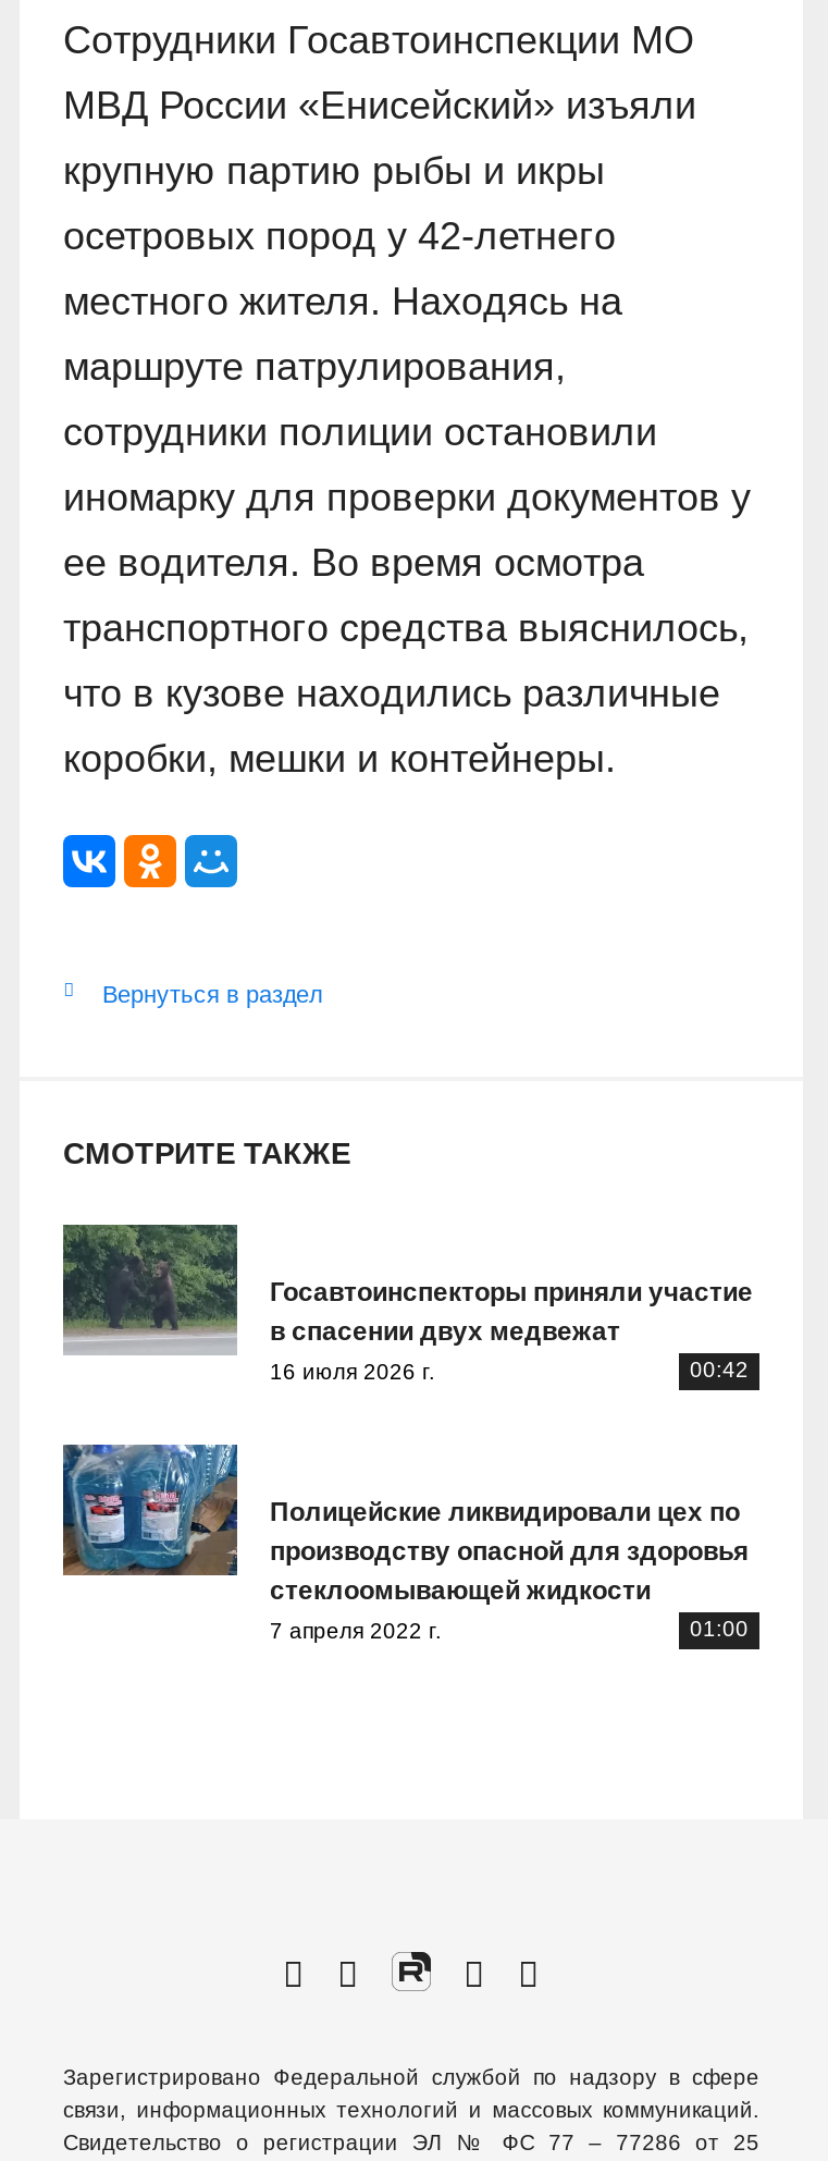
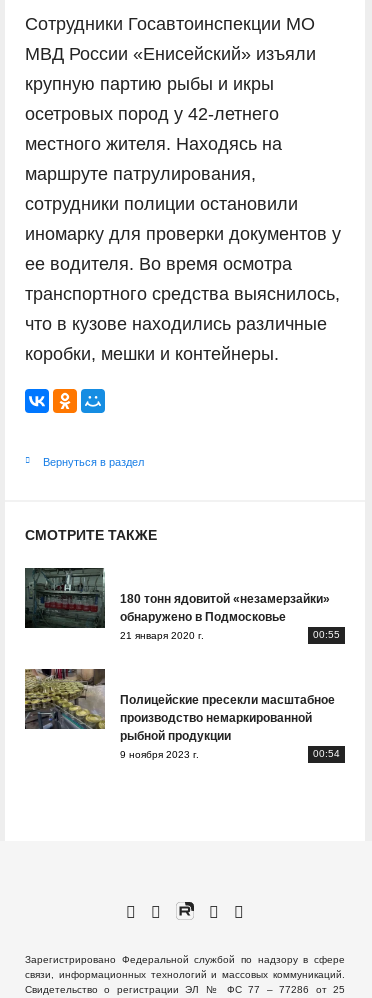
- [image]
- Госавтоинспекторы приняли участие
- в спасении двух медвежат
- 16 июля 2026 г.
- 00:42
+ [image]
+ 180 тонн ядовитой «незамерзайки»
+ обнаружено в Подмосковье
+ 21 января 2020 г.
+ 00:55

- [image]
- Полицейские ликвидировали цех по
- производству опасной для здоровья
- стеклоомывающей жидкости
- 7 апреля 2022 г.
- 01:00
+ [image]
+ Полицейские пресекли масштабное
+ производство немаркированной
+ рыбной продукции
+ 9 ноября 2023 г.
+ 00:54
